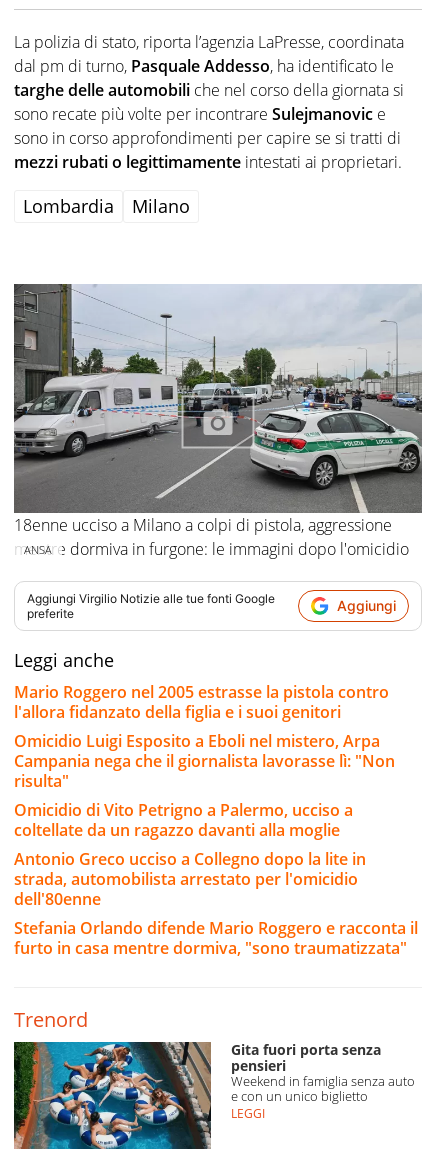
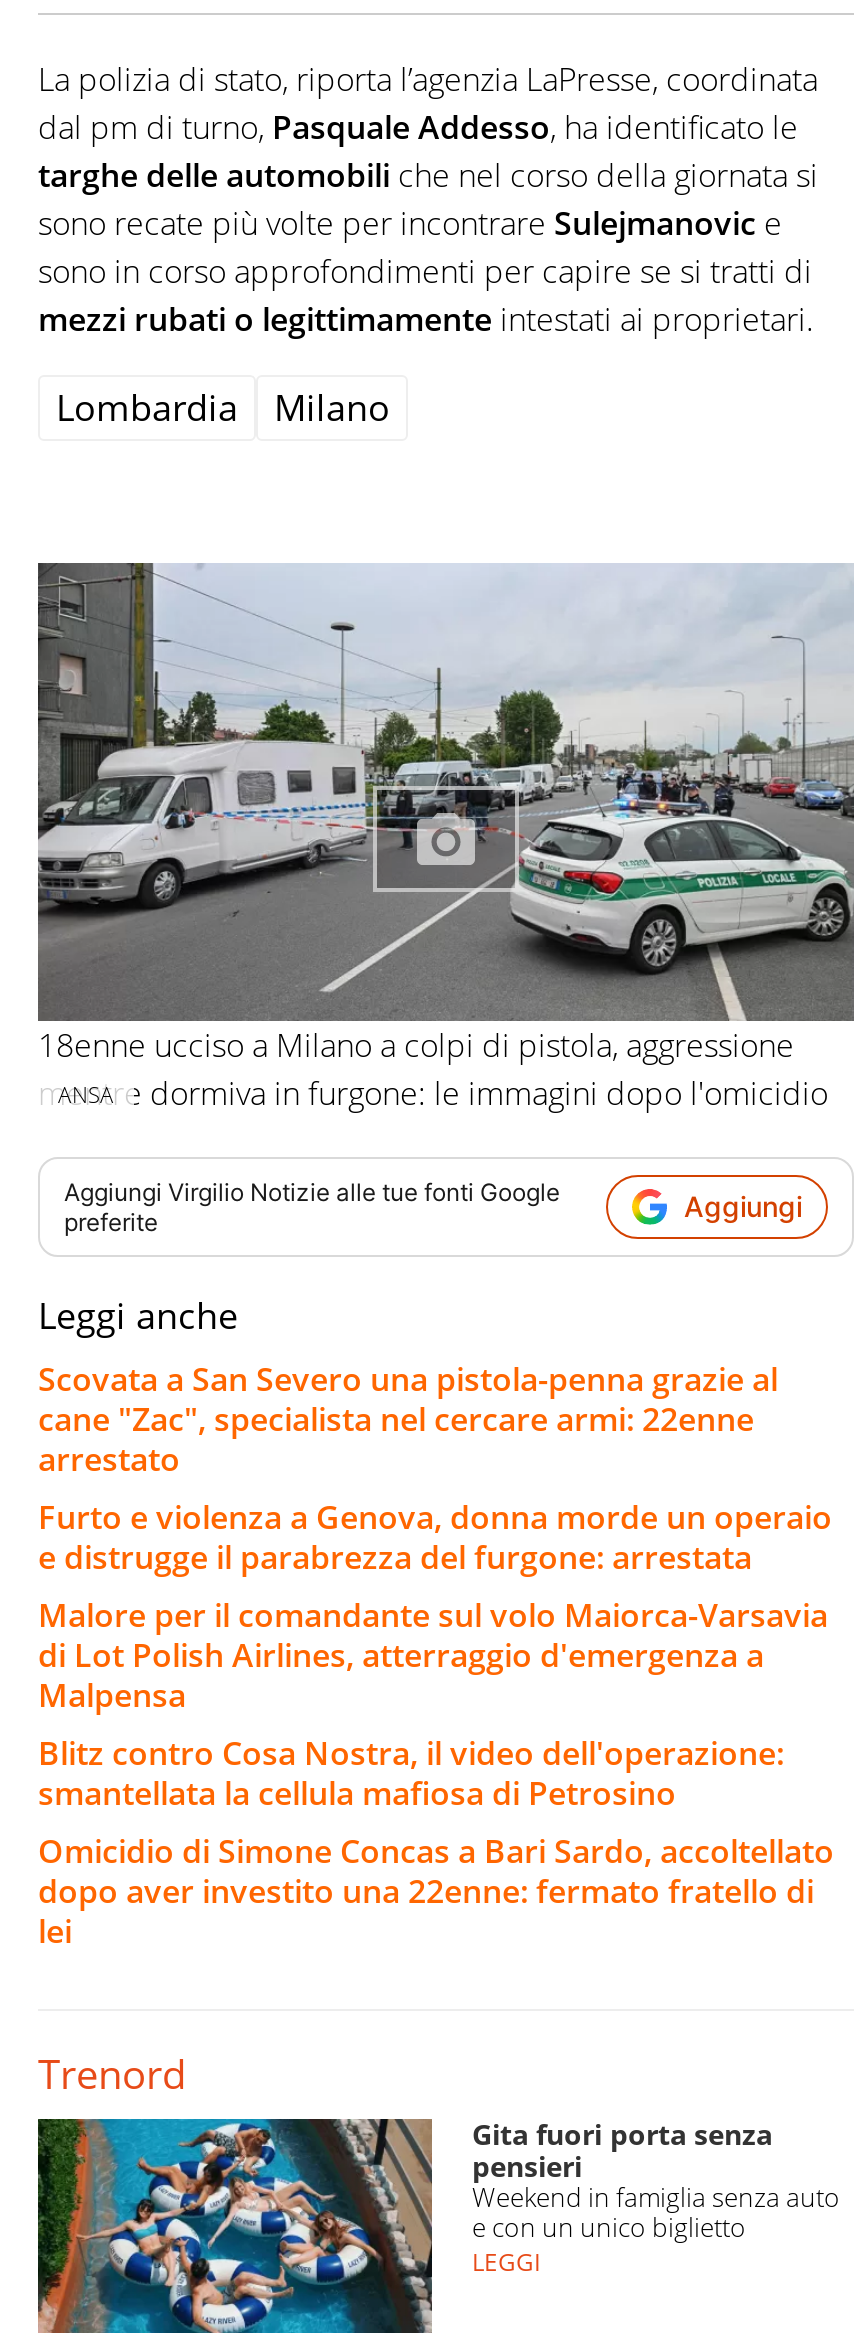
- Mario Roggero nel 2005 estrasse la pistola contro
- l'allora fidanzato della figlia e i suoi genitori
- Omicidio Luigi Esposito a Eboli nel mistero, Arpa
- Campania nega che il giornalista lavorasse lì: "Non
- risulta"
- Omicidio di Vito Petrigno a Palermo, ucciso a
- coltellate da un ragazzo davanti alla moglie
- Antonio Greco ucciso a Collegno dopo la lite in
- strada, automobilista arrestato per l'omicidio
- dell'80enne
- Stefania Orlando difende Mario Roggero e racconta il
- furto in casa mentre dormiva, "sono traumatizzata"
+ Scovata a San Severo una pistola-penna grazie al
+ cane "Zac", specialista nel cercare armi: 22enne
+ arrestato
+ Furto e violenza a Genova, donna morde un operaio
+ e distrugge il parabrezza del furgone: arrestata
+ Malore per il comandante sul volo Maiorca-Varsavia
+ di Lot Polish Airlines, atterraggio d'emergenza a
+ Malpensa
+ Blitz contro Cosa Nostra, il video dell'operazione:
+ smantellata la cellula mafiosa di Petrosino
+ Omicidio di Simone Concas a Bari Sardo, accoltellato
+ dopo aver investito una 22enne: fermato fratello di
+ lei
